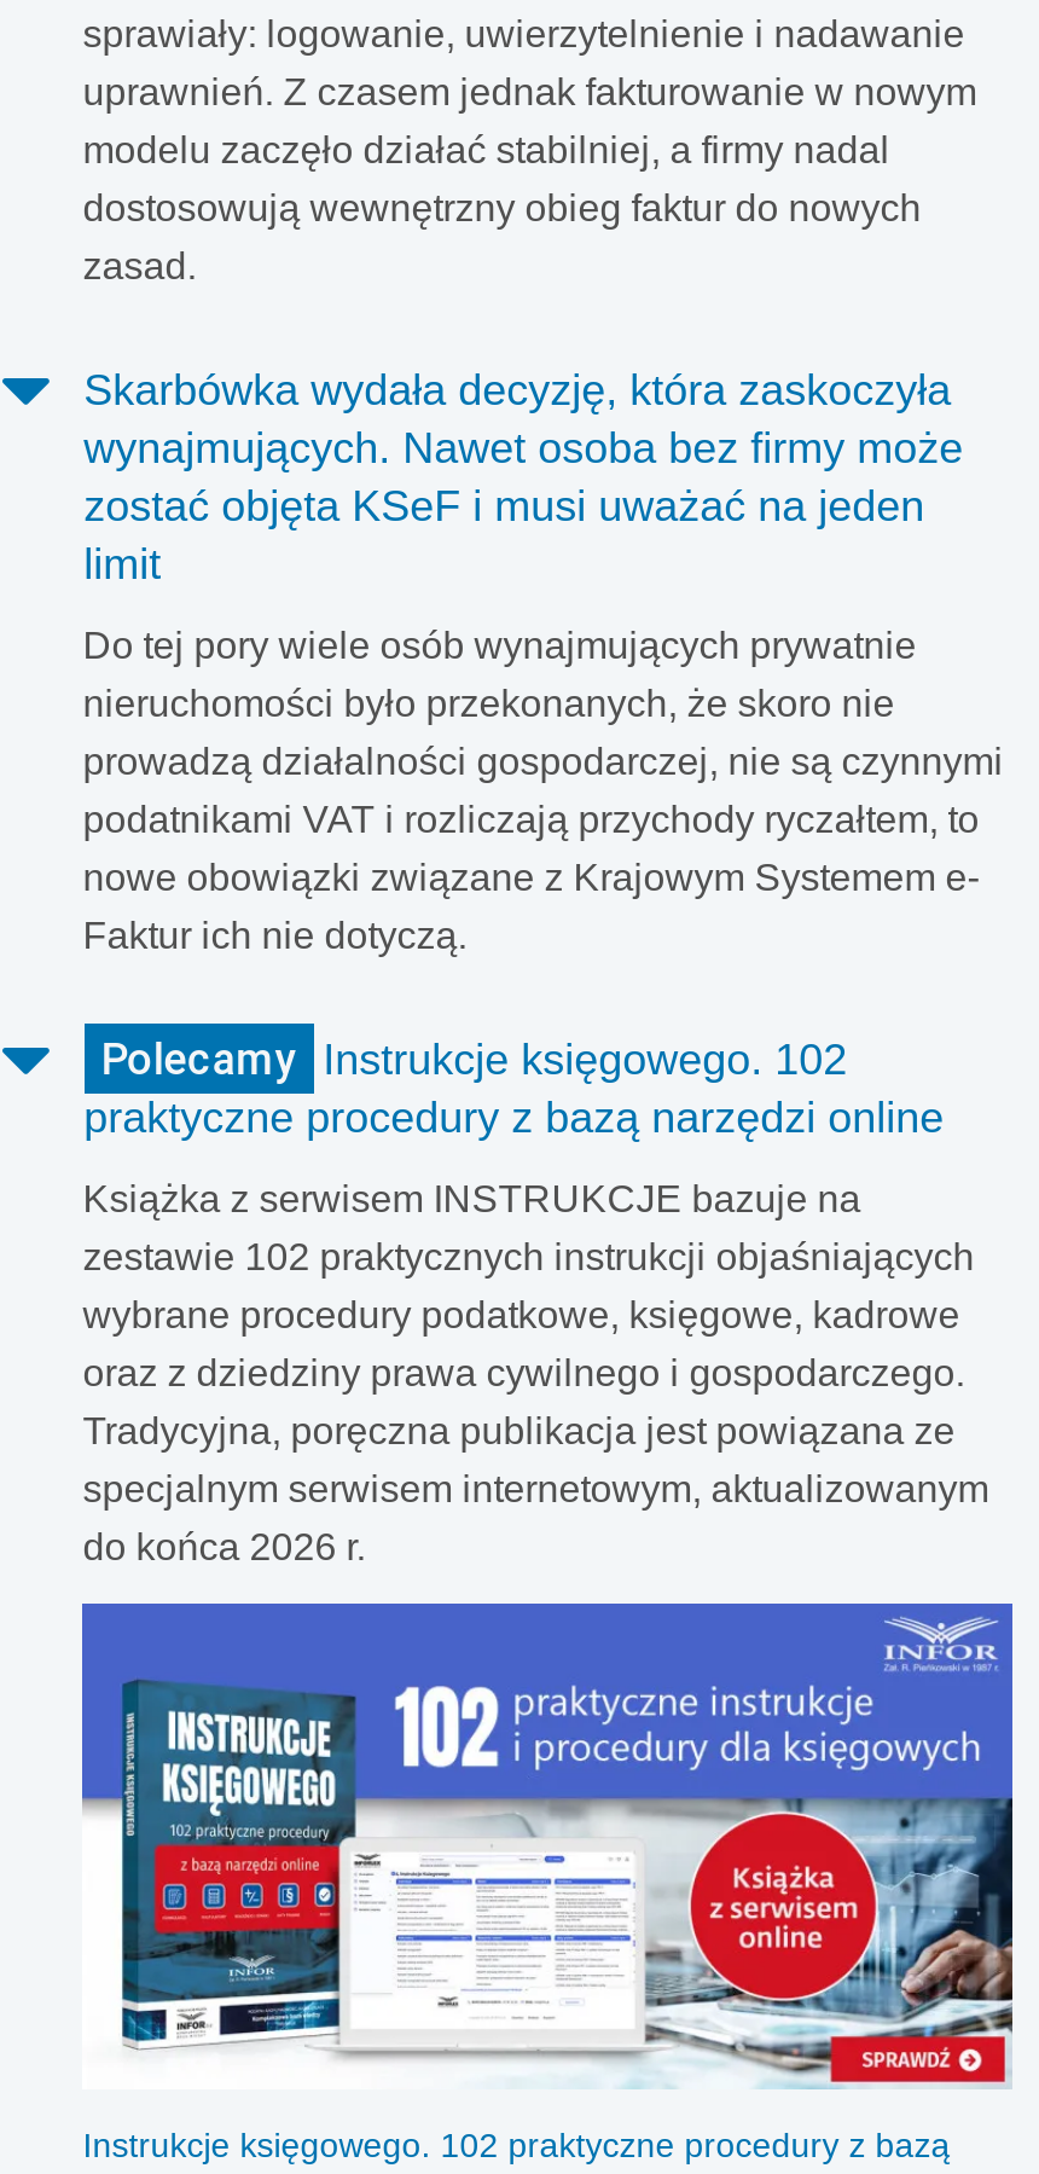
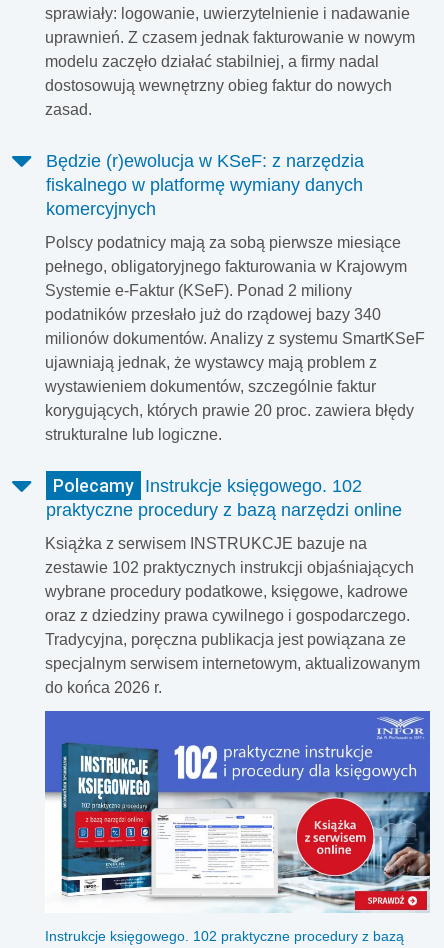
- Skarbówka wydała decyzję, która zaskoczyła
- wynajmujących. Nawet osoba bez firmy może
- zostać objęta KSeF i musi uważać na jeden
- limit
+ Będzie (r)ewolucja w KSeF: z narzędzia
+ fiskalnego w platformę wymiany danych
+ komercyjnych

- Do tej pory wiele osób wynajmujących prywatnie
- nieruchomości było przekonanych, że skoro nie
- prowadzą działalności gospodarczej, nie są czynnymi
- podatnikami VAT i rozliczają przychody ryczałtem, to
- nowe obowiązki związane z Krajowym Systemem e-
- Faktur ich nie dotyczą.
+ Polscy podatnicy mają za sobą pierwsze miesiące
+ pełnego, obligatoryjnego fakturowania w Krajowym
+ Systemie e-Faktur (KSeF). Ponad 2 miliony
+ podatników przesłało już do rządowej bazy 340
+ milionów dokumentów. Analizy z systemu SmartKSeF
+ ujawniają jednak, że wystawcy mają problem z
+ wystawieniem dokumentów, szczególnie faktur
+ korygujących, których prawie 20 proc. zawiera błędy
+ strukturalne lub logiczne.
